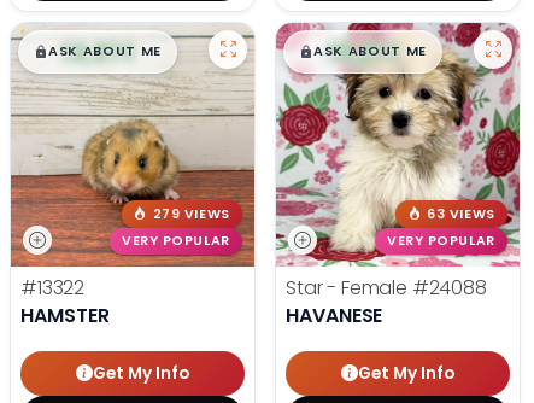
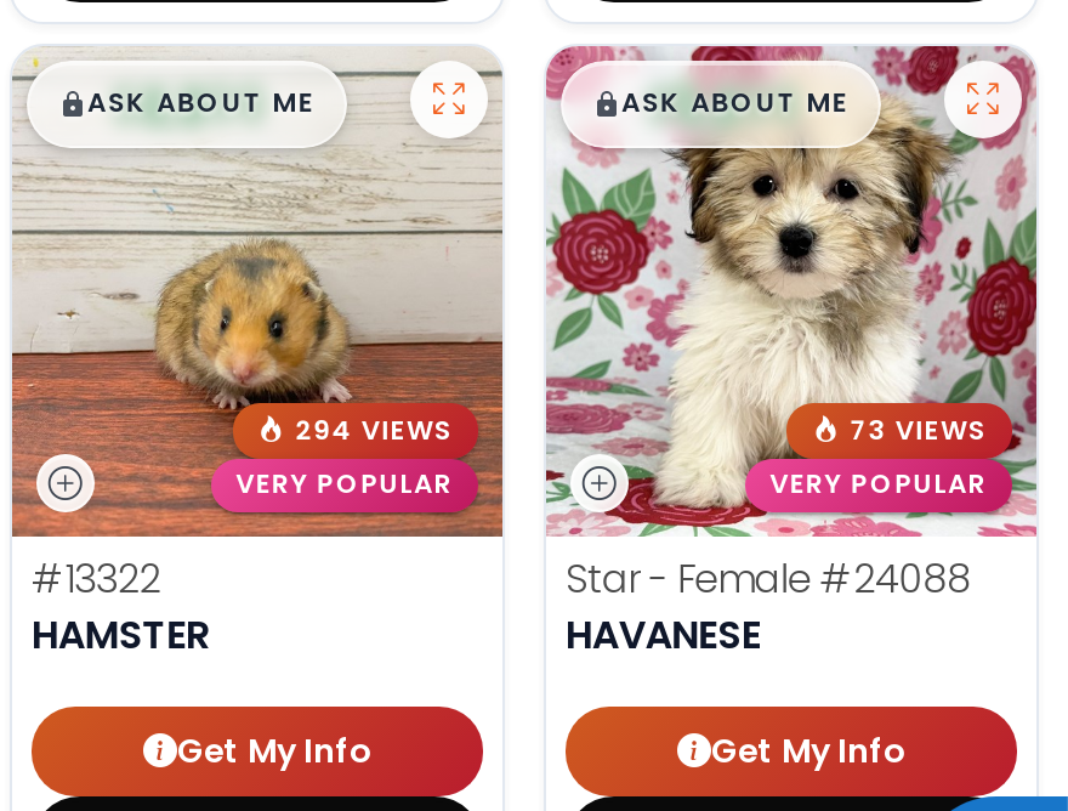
- 279 VIEWS
+ 294 VIEWS

- 63 VIEWS
+ 73 VIEWS
